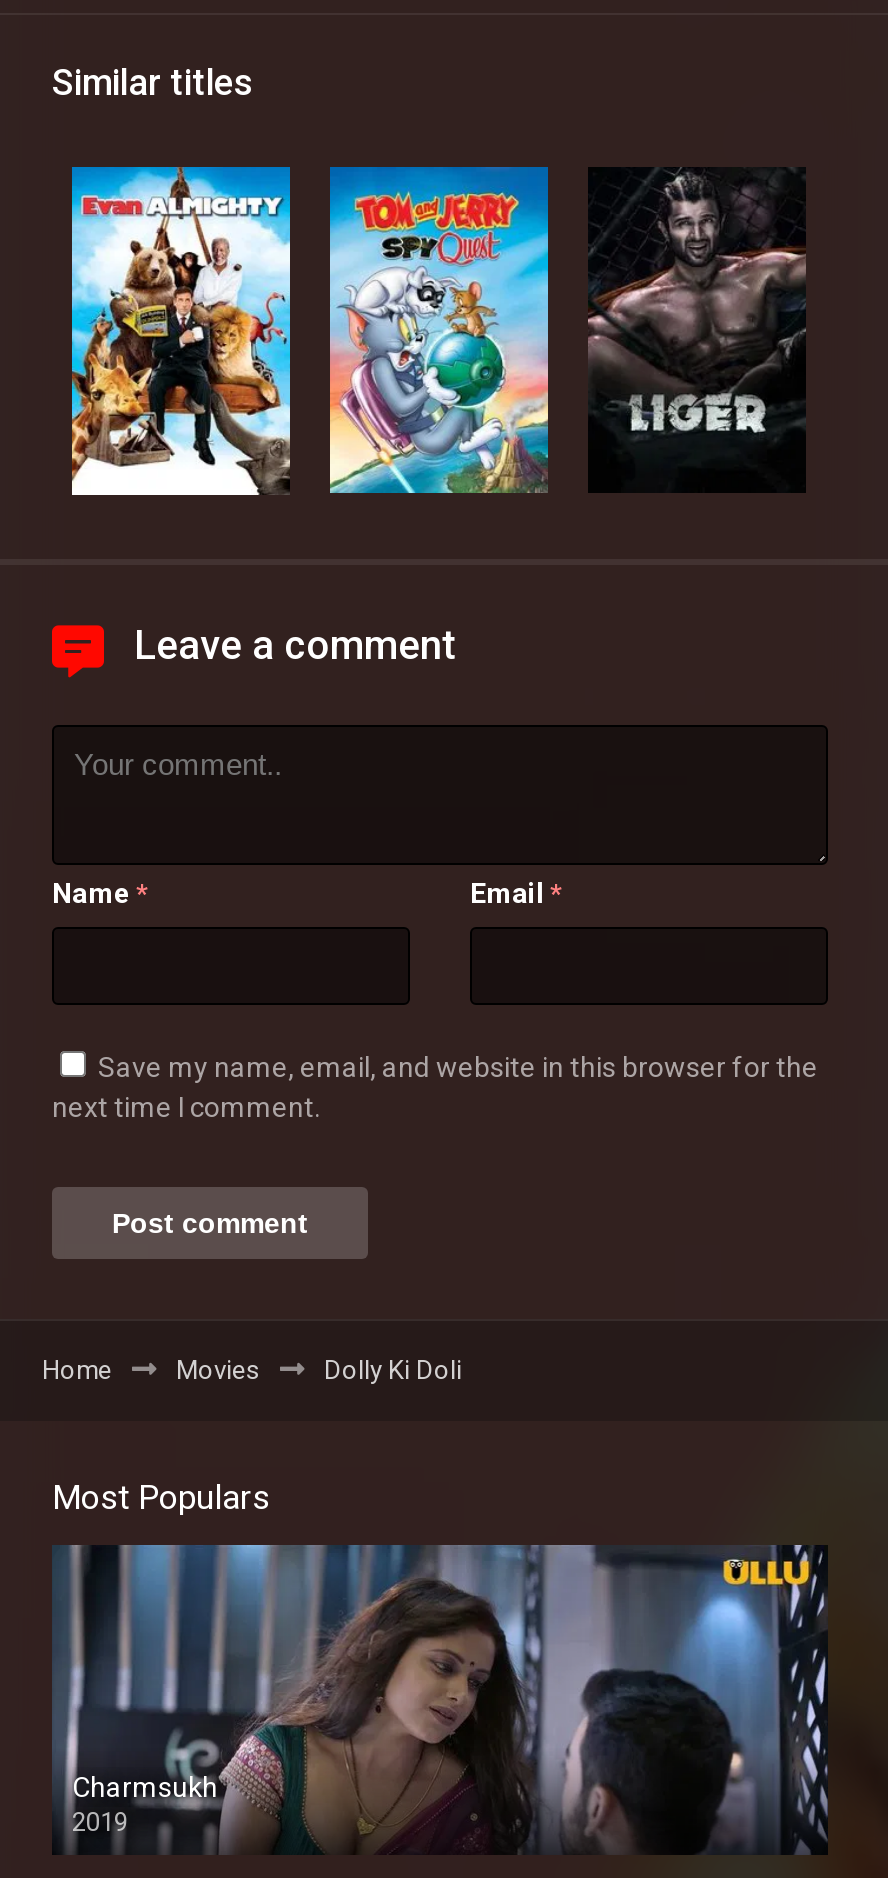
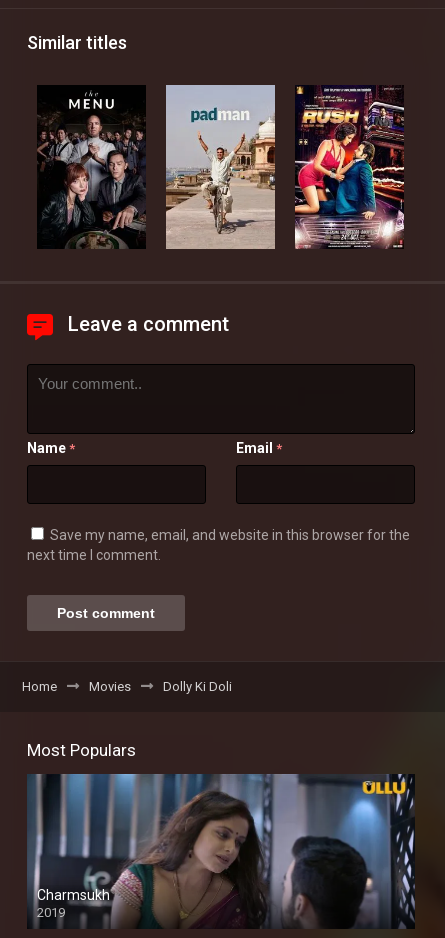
- [image]
+ [image]

- [image]
+ [image]

- [image]
+ [image]
